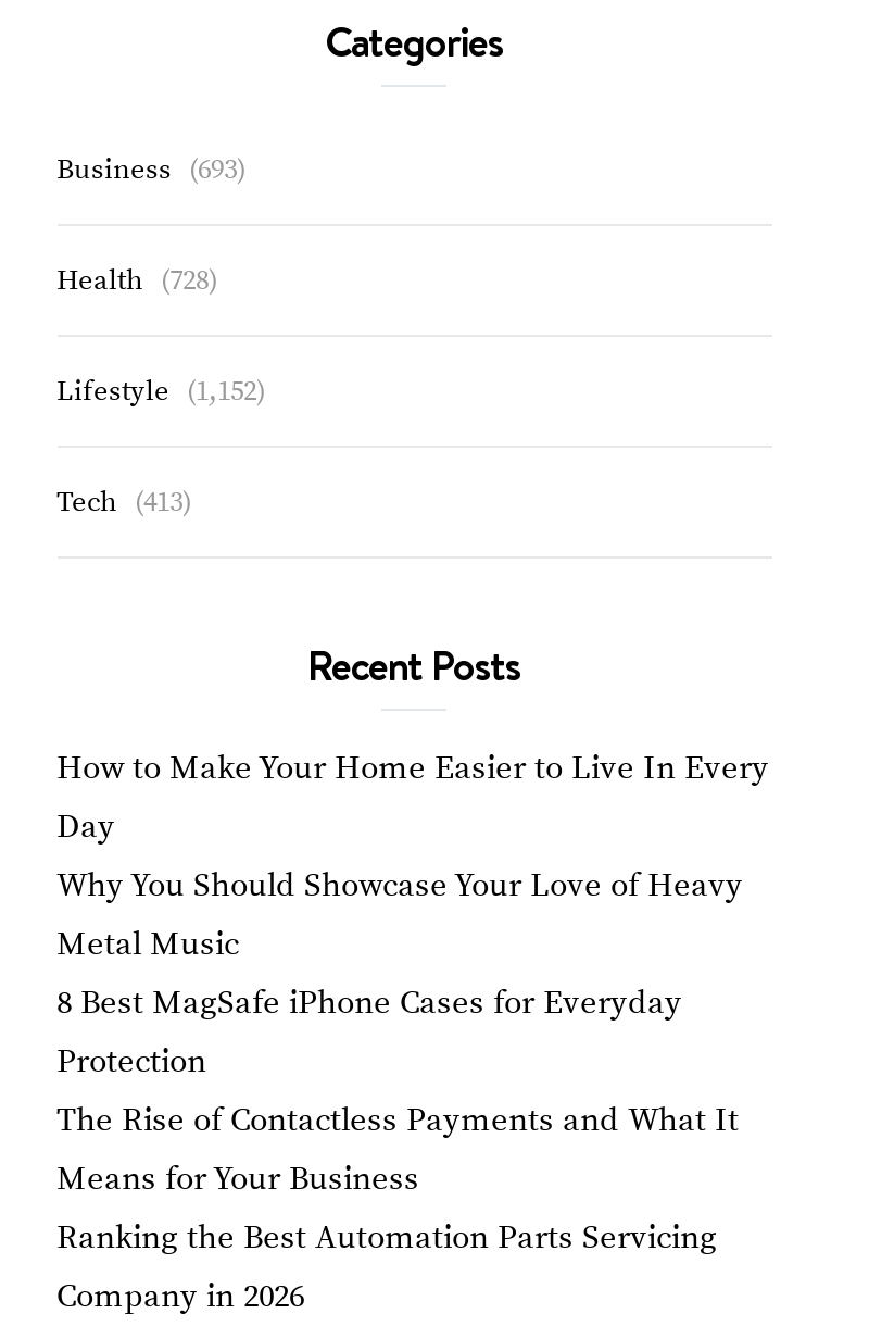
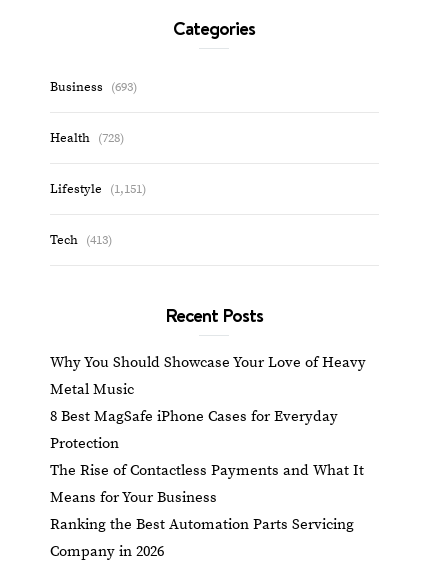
- Lifestyle (1,152)
+ Lifestyle (1,151)

- How to Make Your Home Easier to Live In Every
- Day
